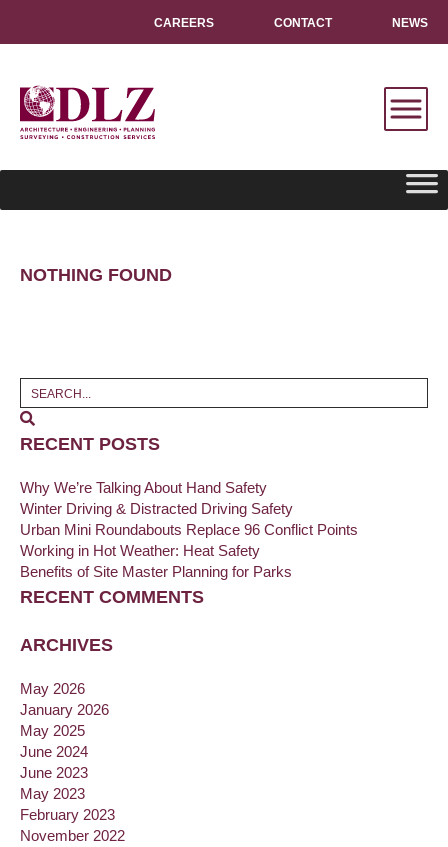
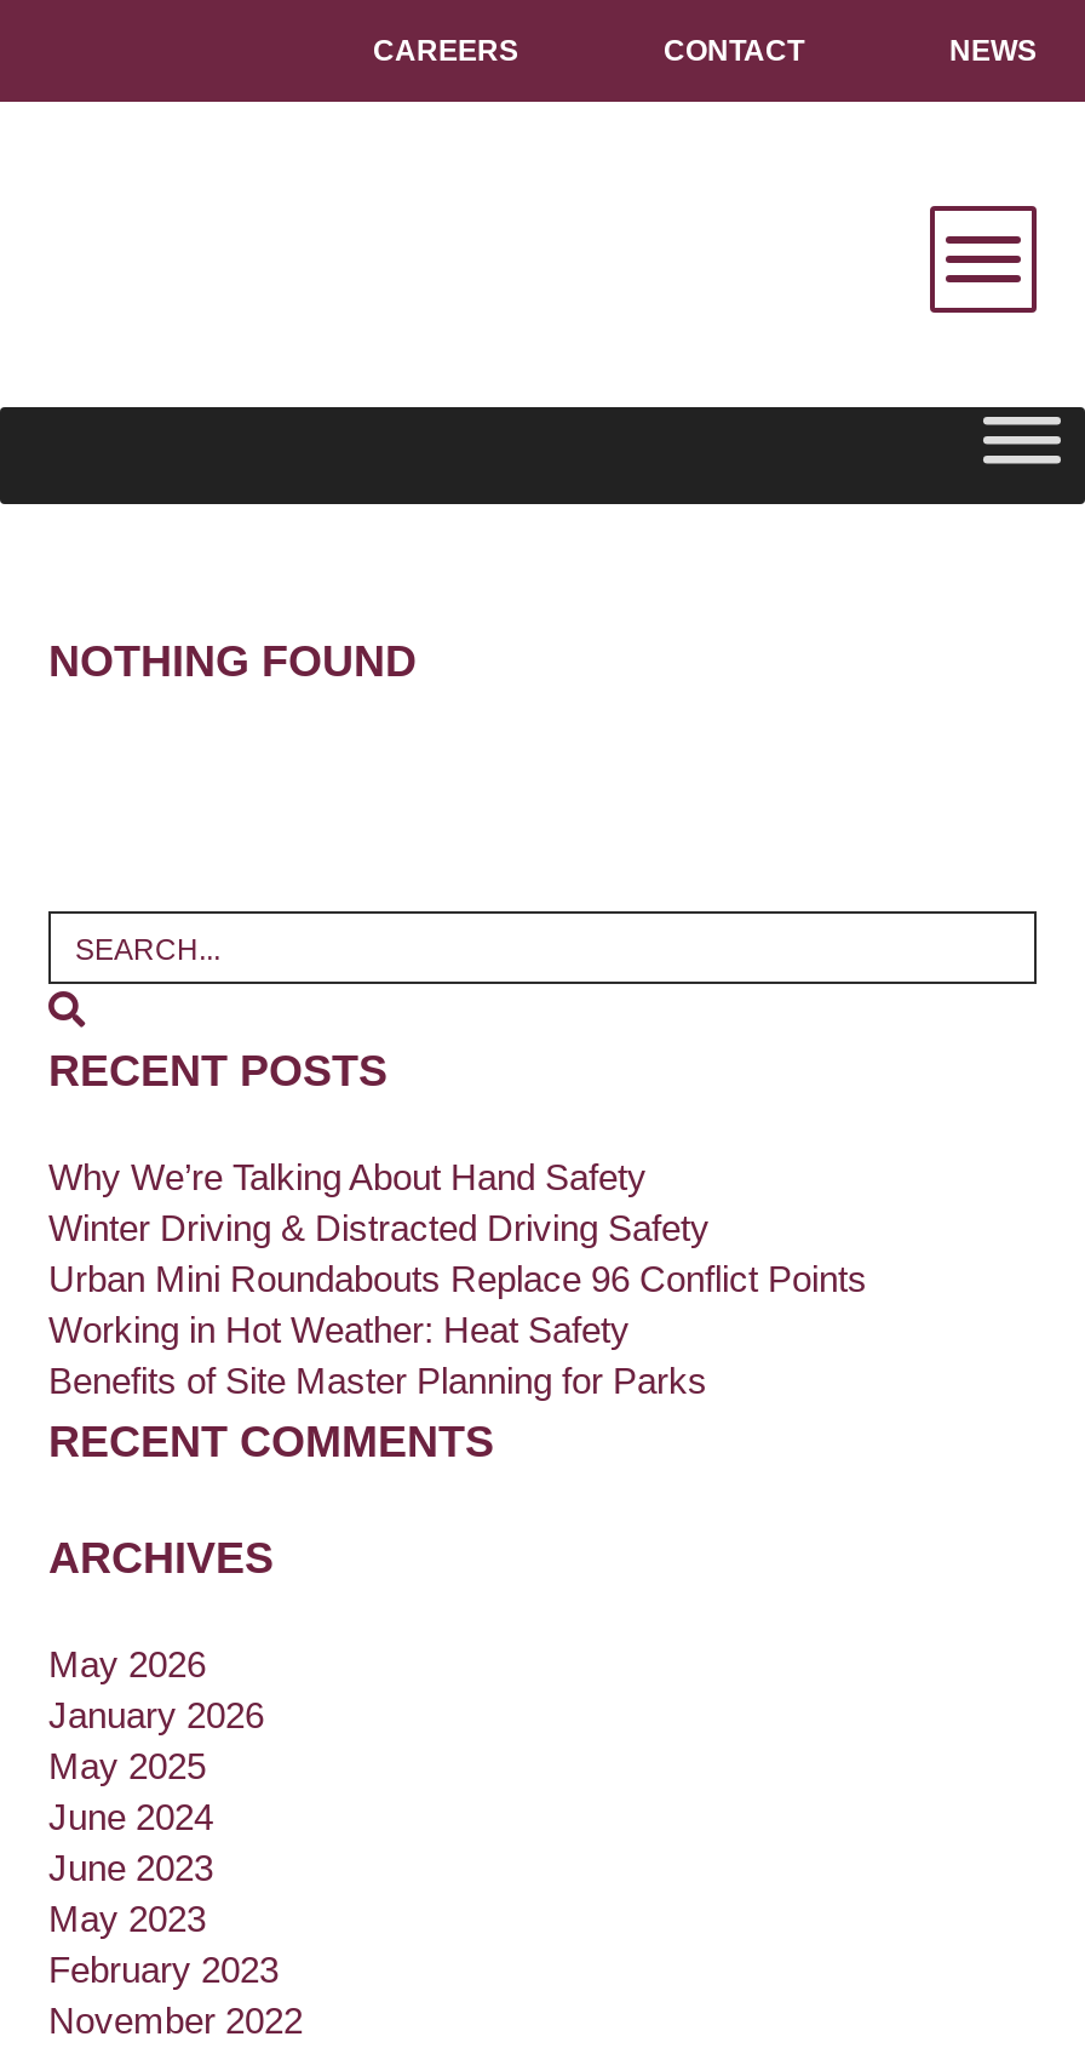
- [image]
